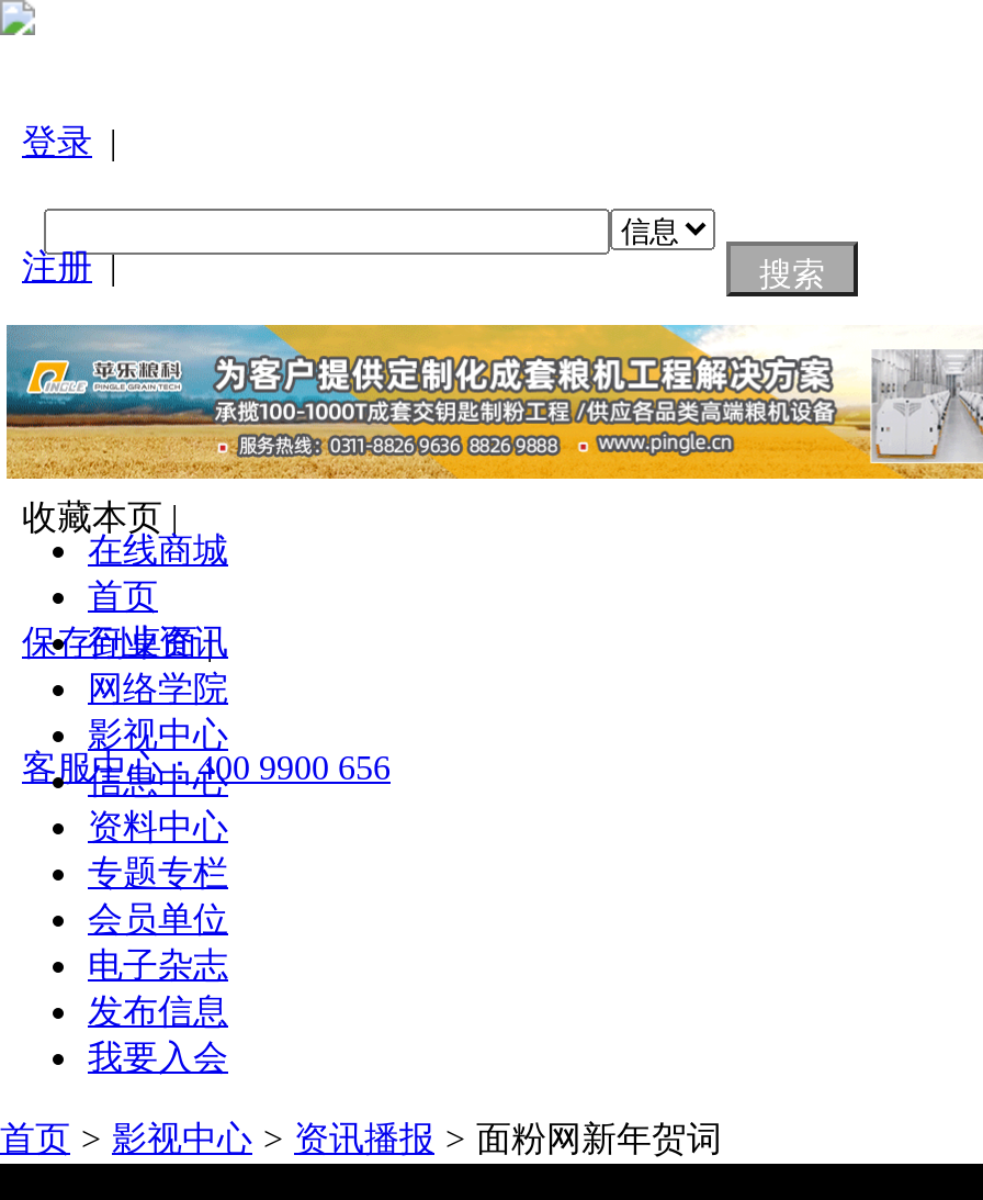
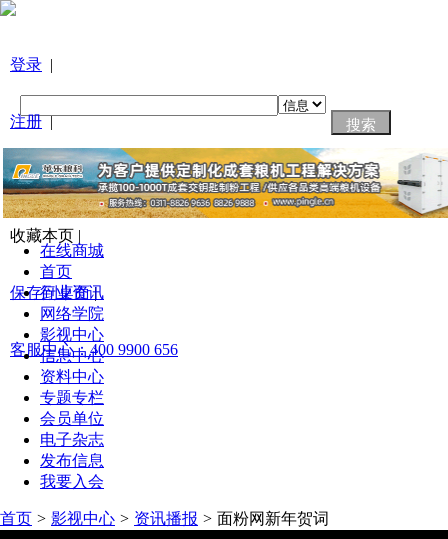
- [image]
+ [image]
